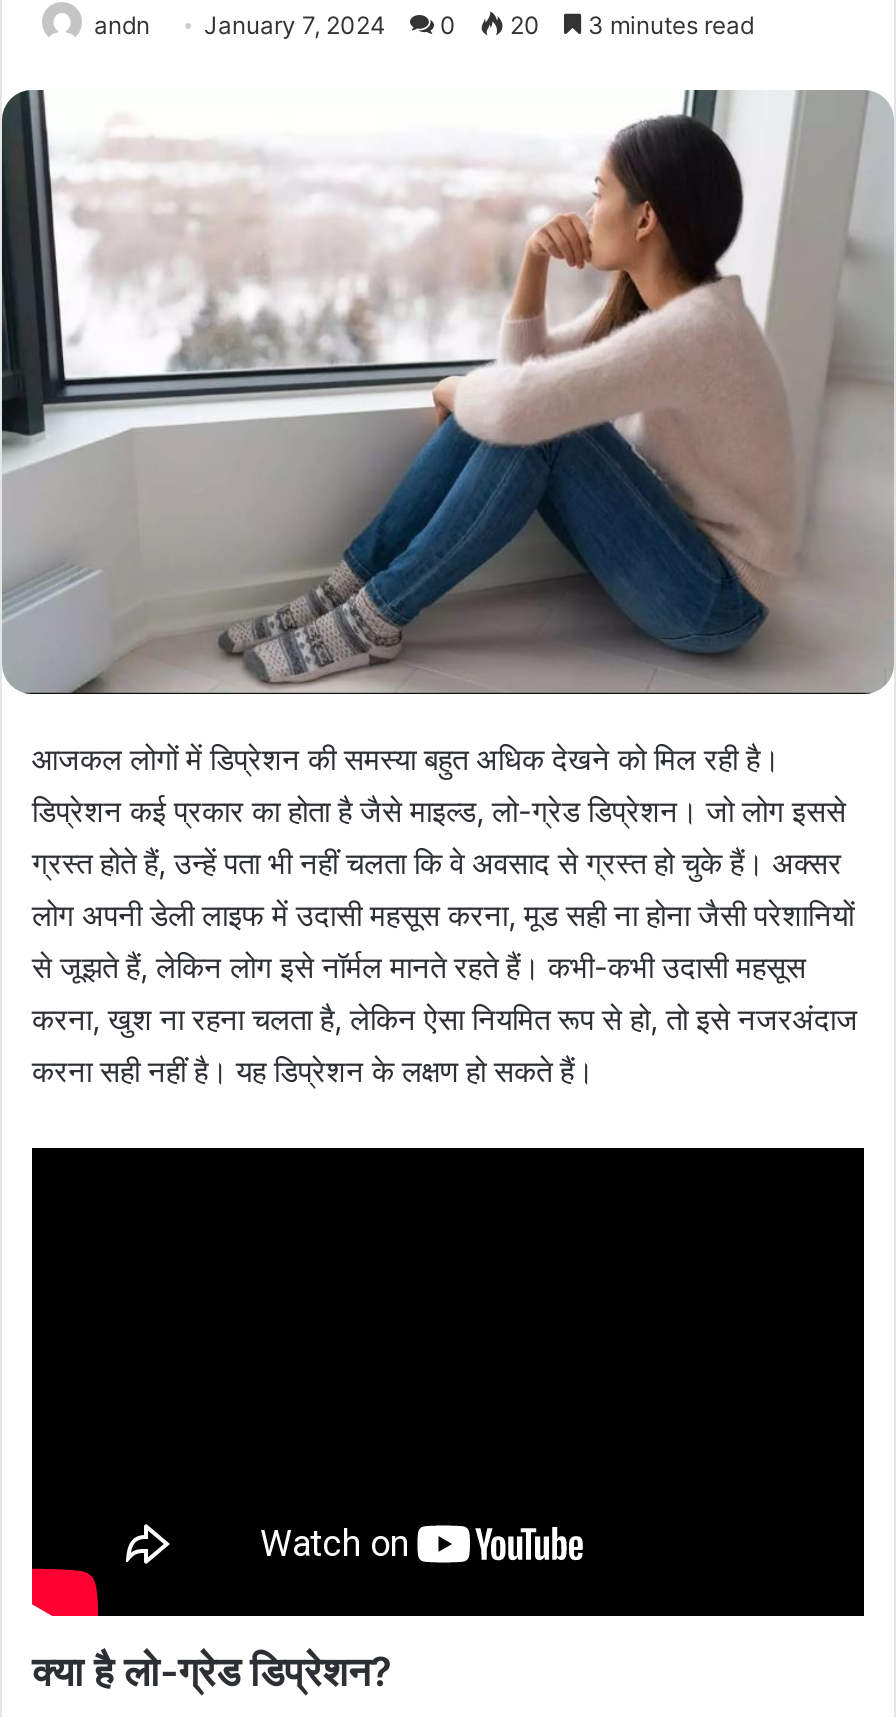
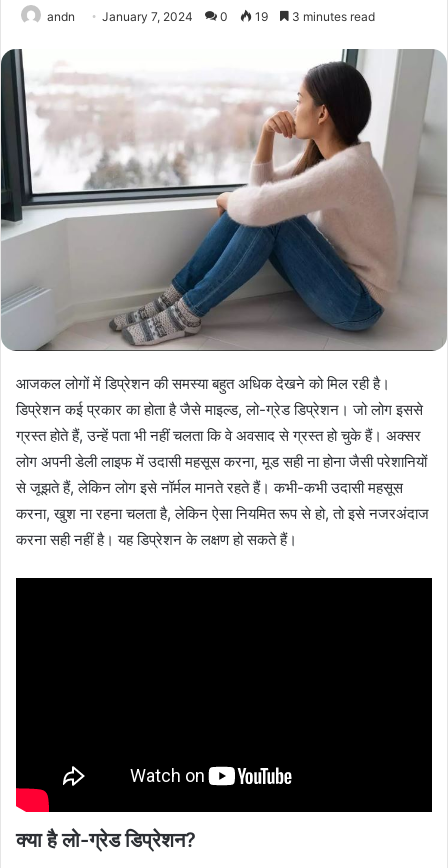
- andn January 7, 2024 0 20 3 minutes read
+ andn January 7, 2024 0 19 3 minutes read
